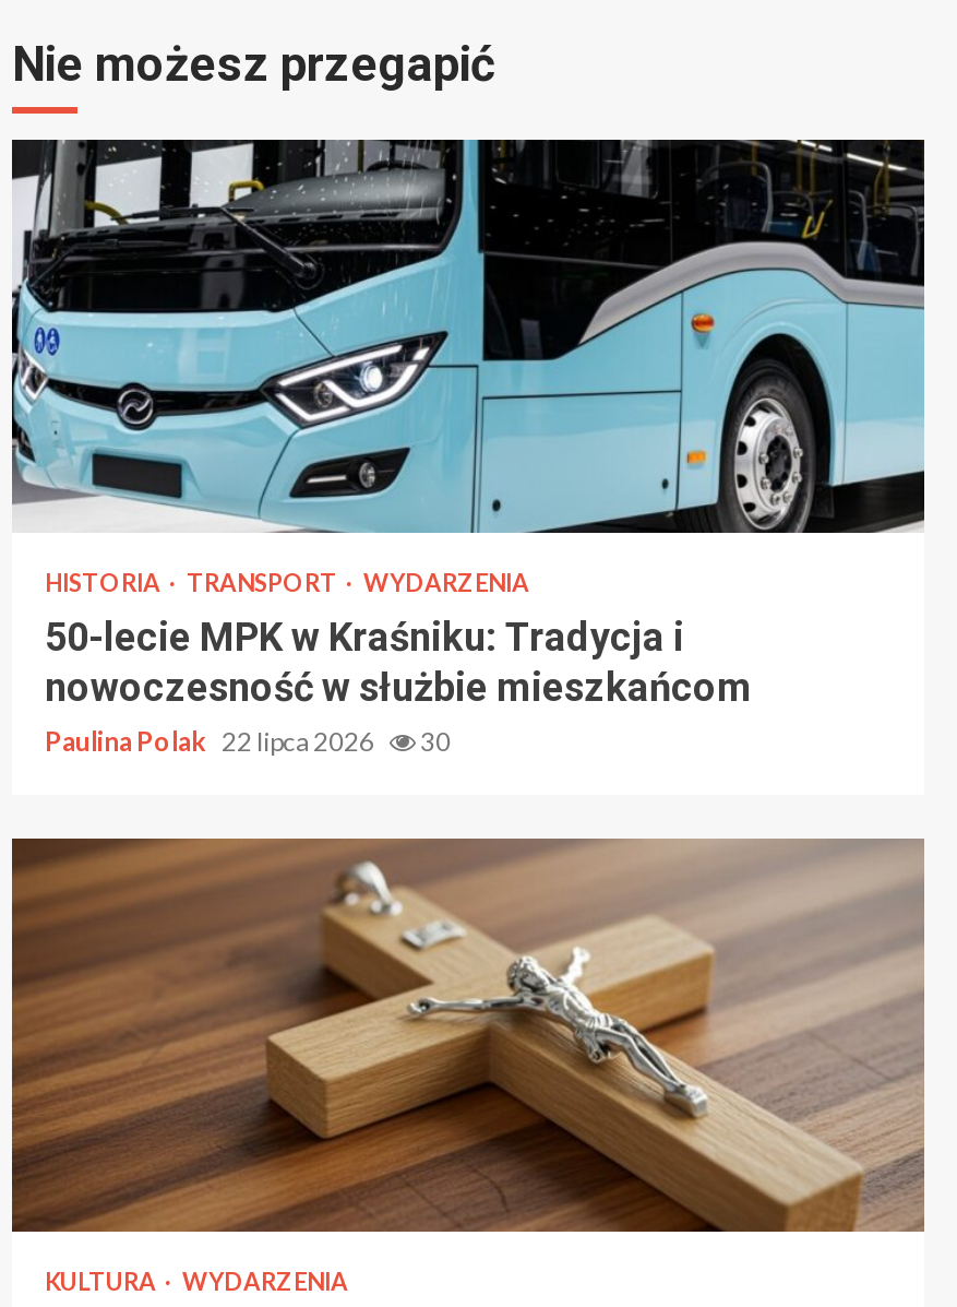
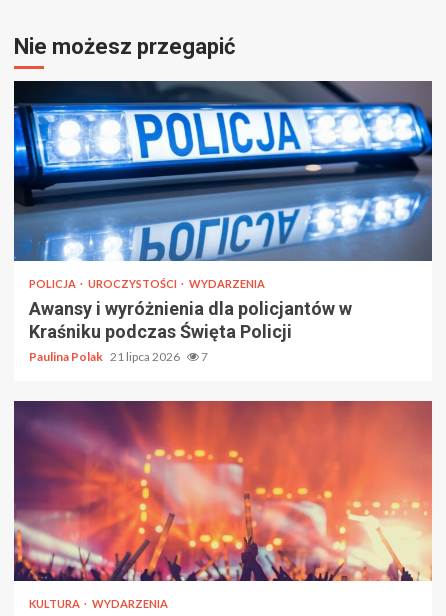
- [image]
- HISTORIA
- TRANSPORT
+ [image]
+ POLICJA
+ UROCZYSTOŚCI

- 50-lecie MPK w Kraśniku: Tradycja i
- nowoczesność w służbie mieszkańcom
- Paulina Polak 22 lipca 2026
- 30
+ Awansy i wyróżnienia dla policjantów w
+ Kraśniku podczas Święta Policji
+ Paulina Polak 21 lipca 2026
+ 7

- [image]
+ [image]
